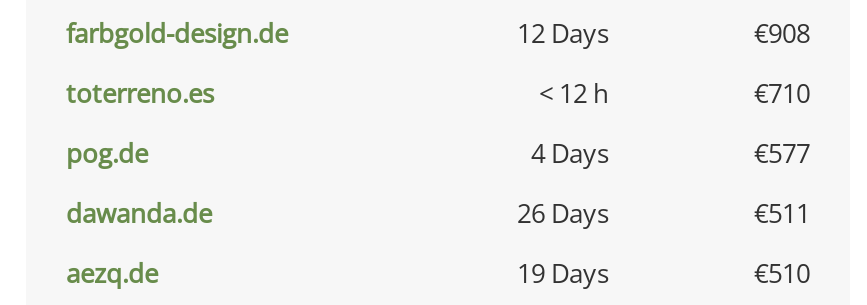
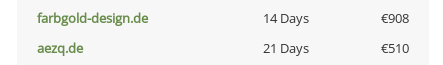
- 12 Days
+ 14 Days

- toterreno.es
- < 12 h
- €710
- pog.de
- 4 Days
- €577
- dawanda.de
- 26 Days
- €511

- 19 Days
+ 21 Days
